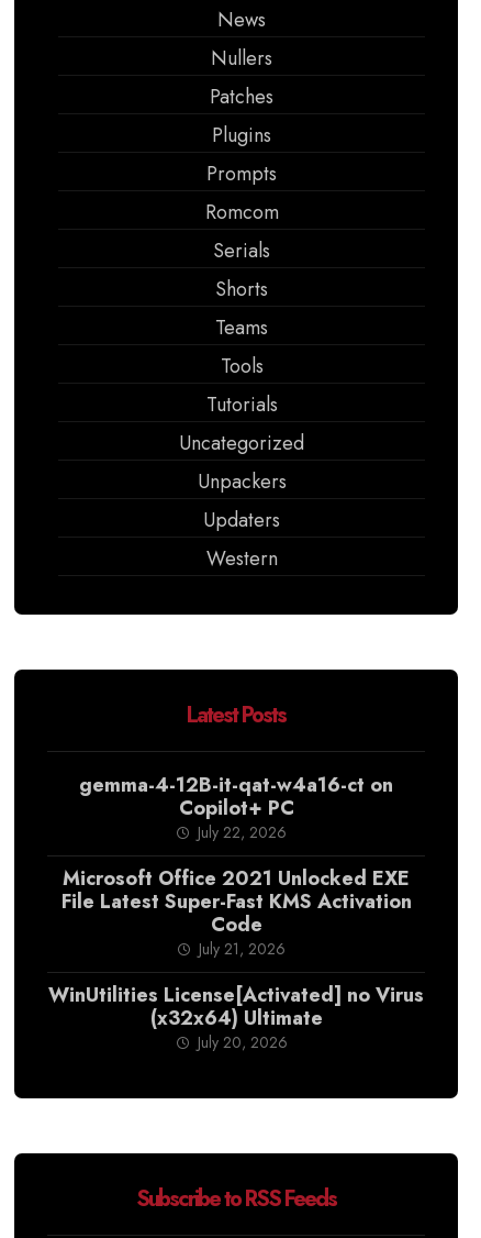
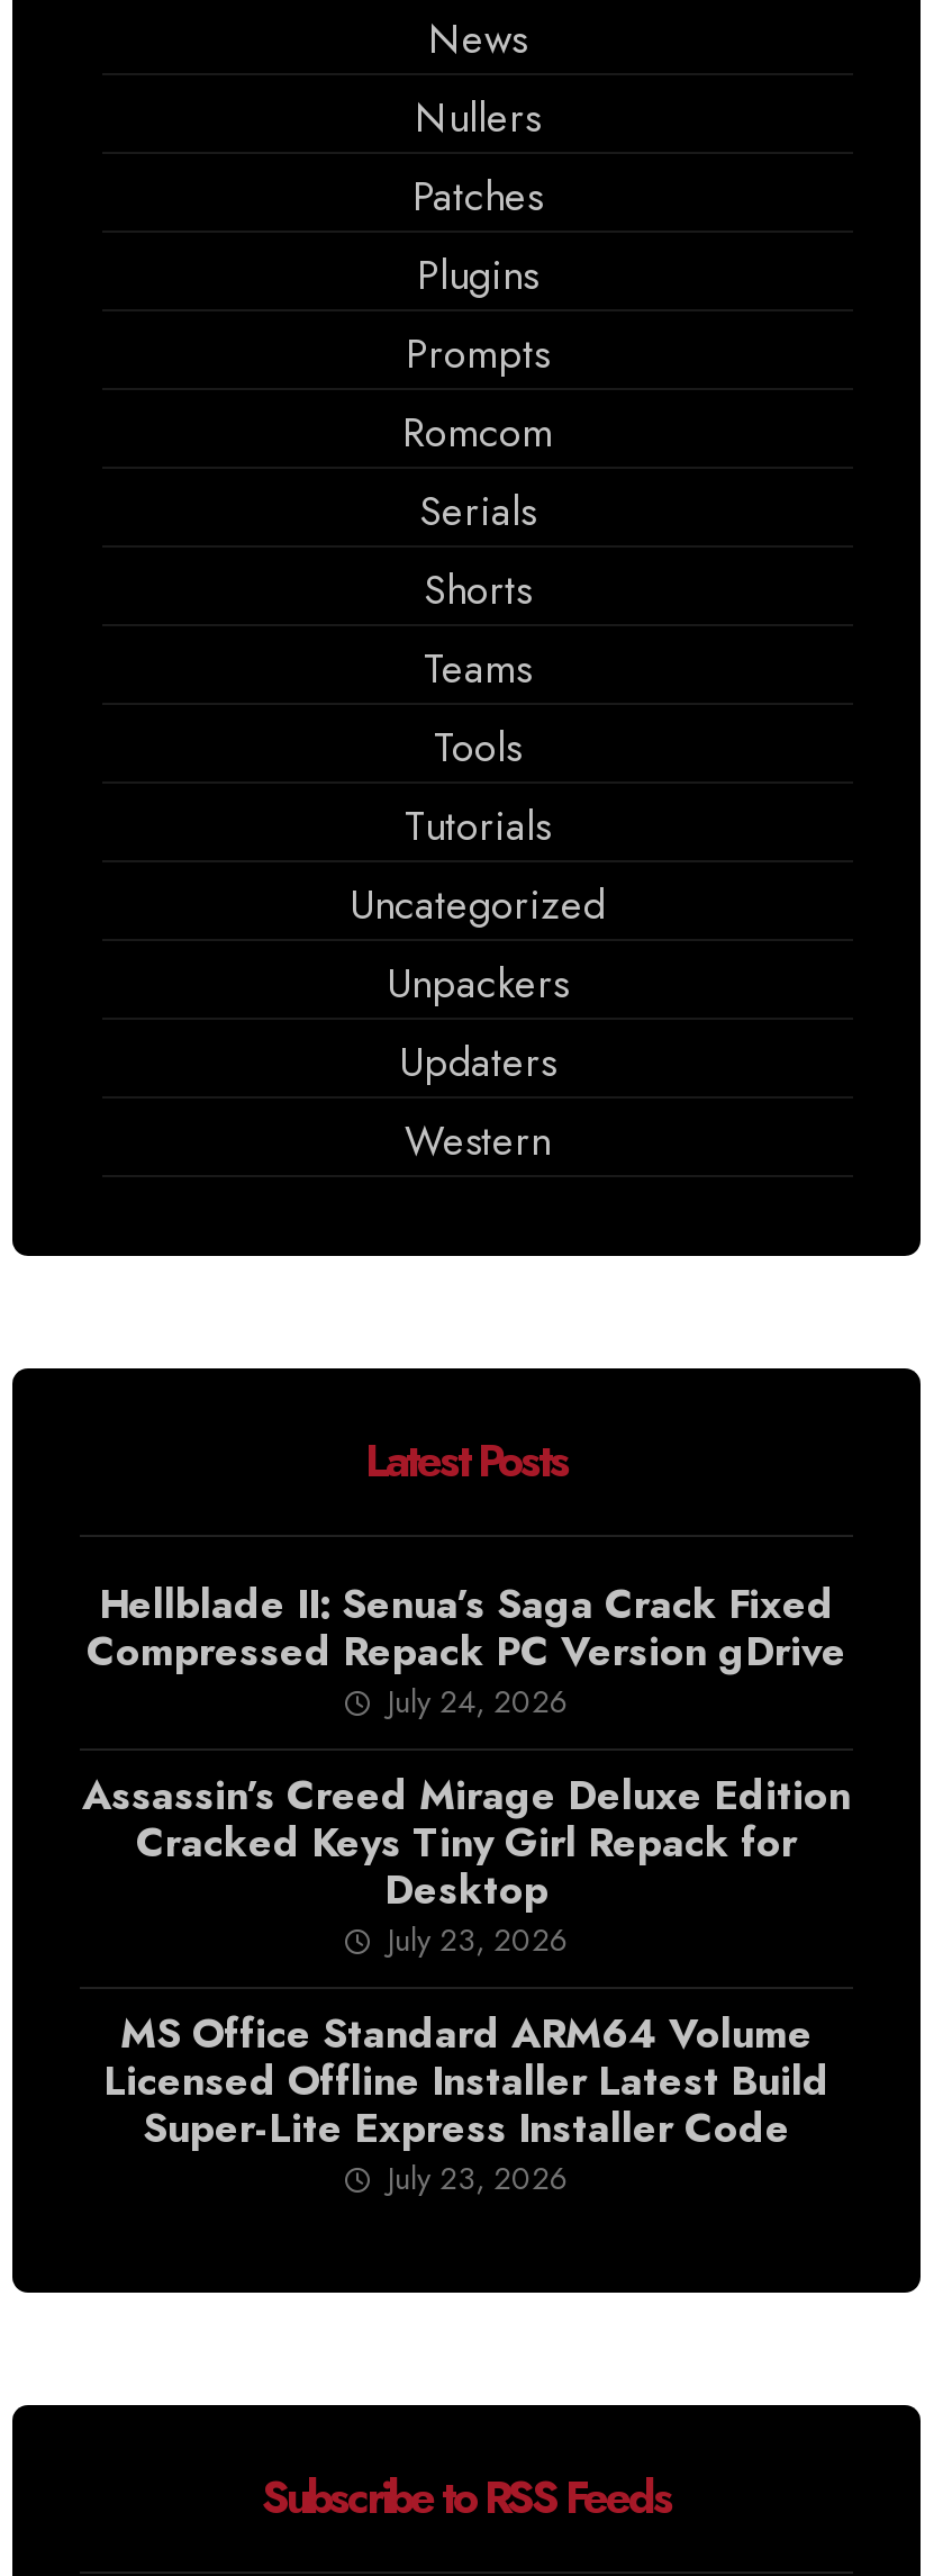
- gemma-4-12B-it-qat-w4a16-ct on
- Copilot+ PC
- July 22, 2026
+ Hellblade II: Senua’s Saga Crack Fixed
+ Compressed Repack PC Version gDrive
+ July 24, 2026

- Microsoft Office 2021 Unlocked EXE
- File Latest Super-Fast KMS Activation
- Code
- July 21, 2026
+ Assassin’s Creed Mirage Deluxe Edition
+ Cracked Keys Tiny Girl Repack for
+ Desktop
+ July 23, 2026

- WinUtilities License[Activated] no Virus
- (x32x64) Ultimate
- July 20, 2026
+ MS Office Standard ARM64 Volume
+ Licensed Offline Installer Latest Build
+ Super-Lite Express Installer Code
+ July 23, 2026
